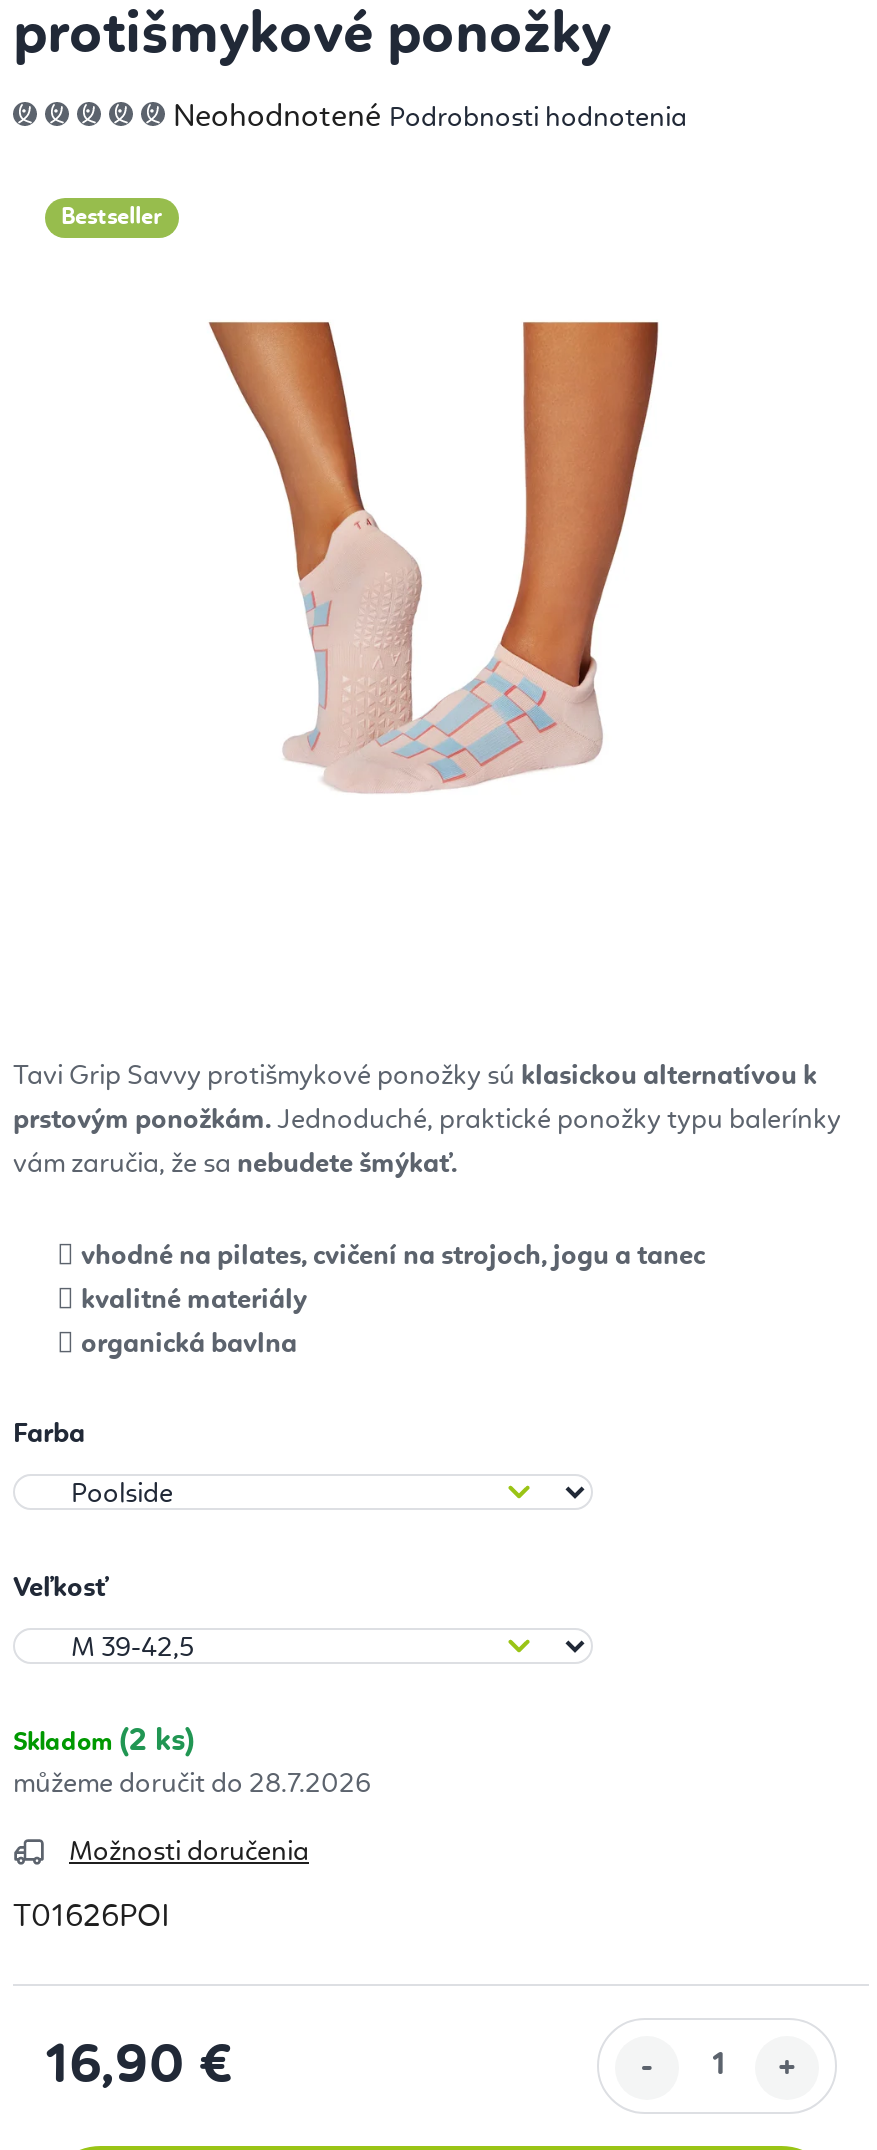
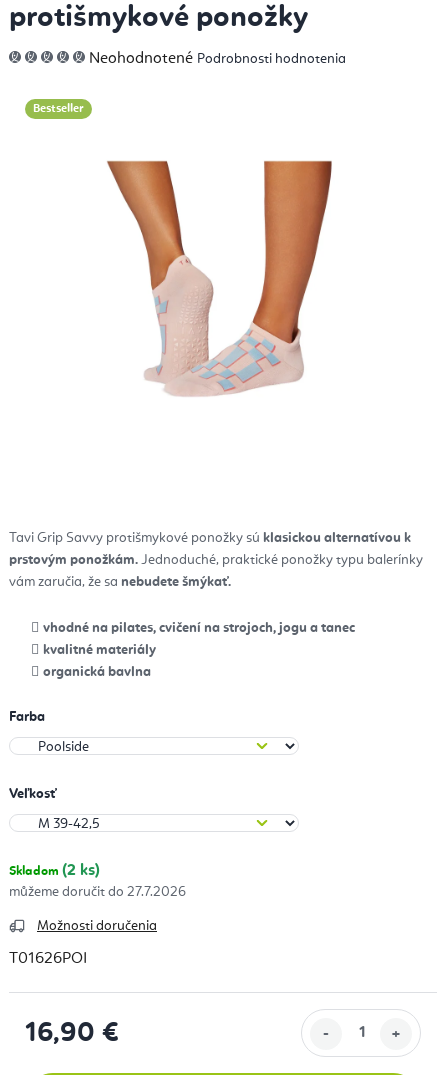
- 28.7.2026
+ 27.7.2026
